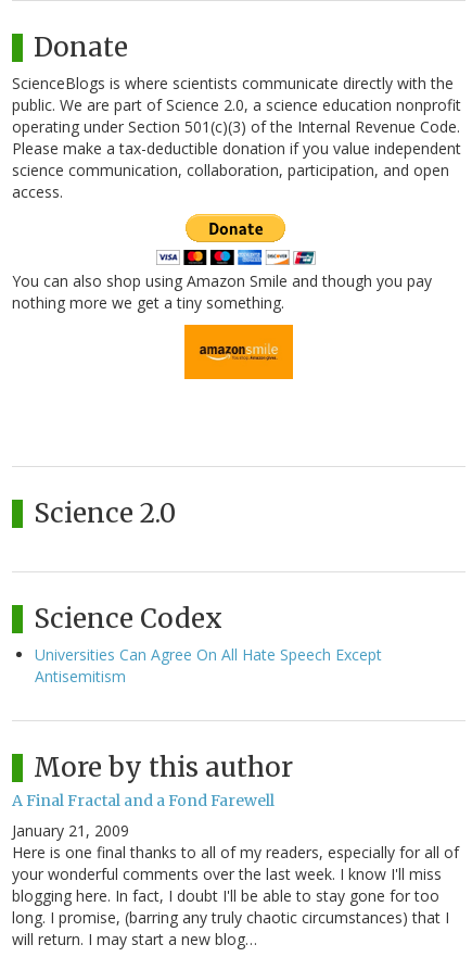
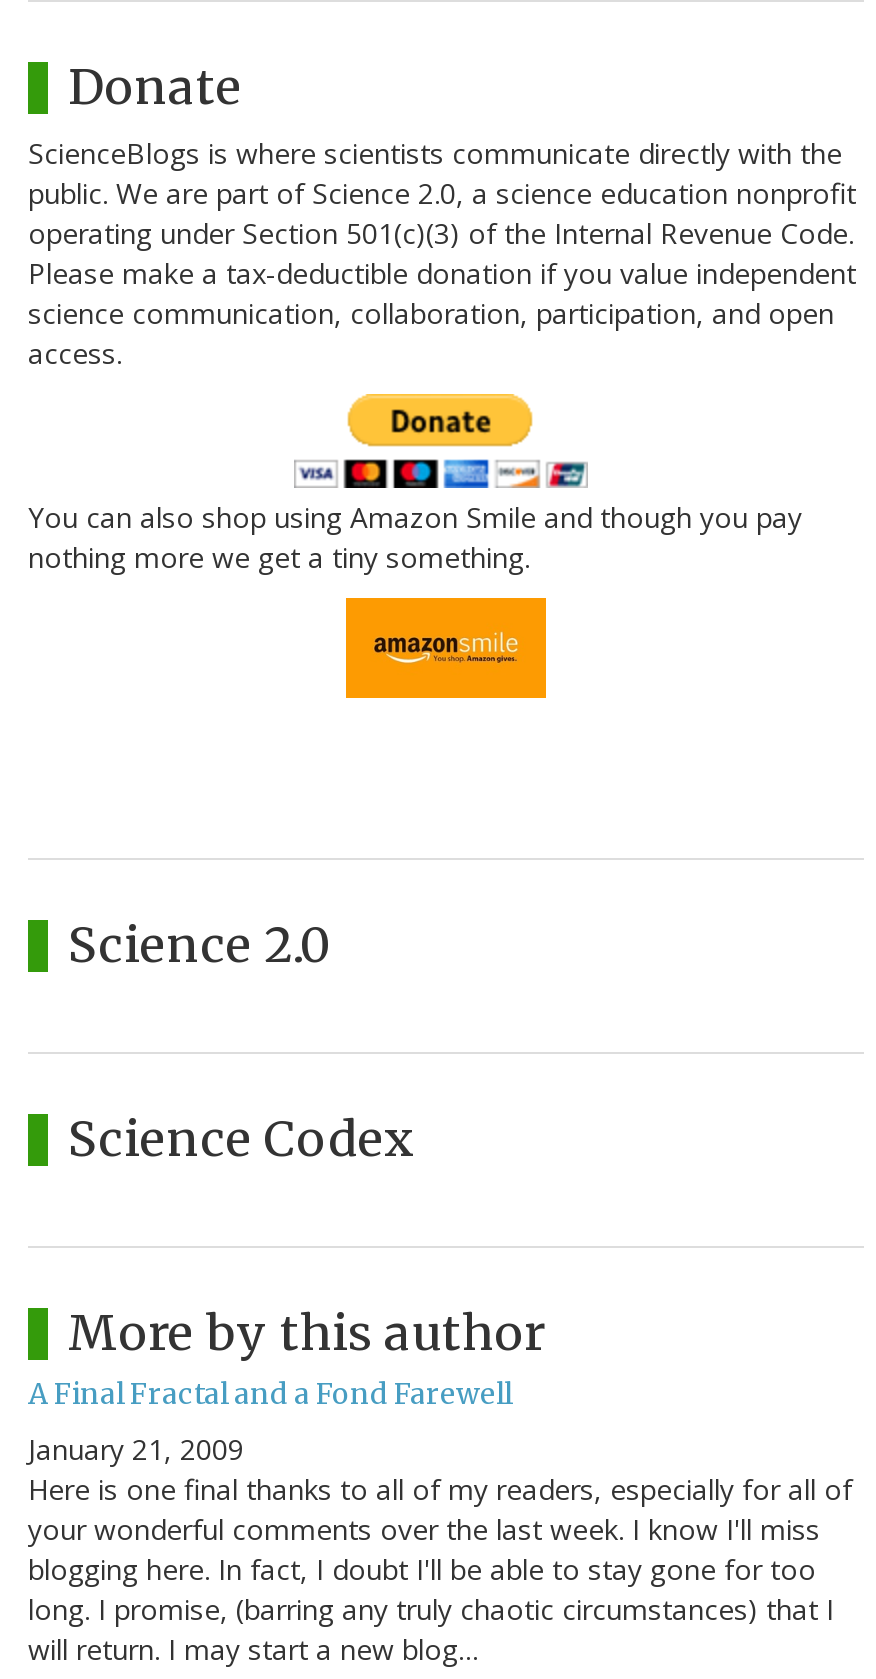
- Universities Can Agree On All Hate Speech Except
- Antisemitism
